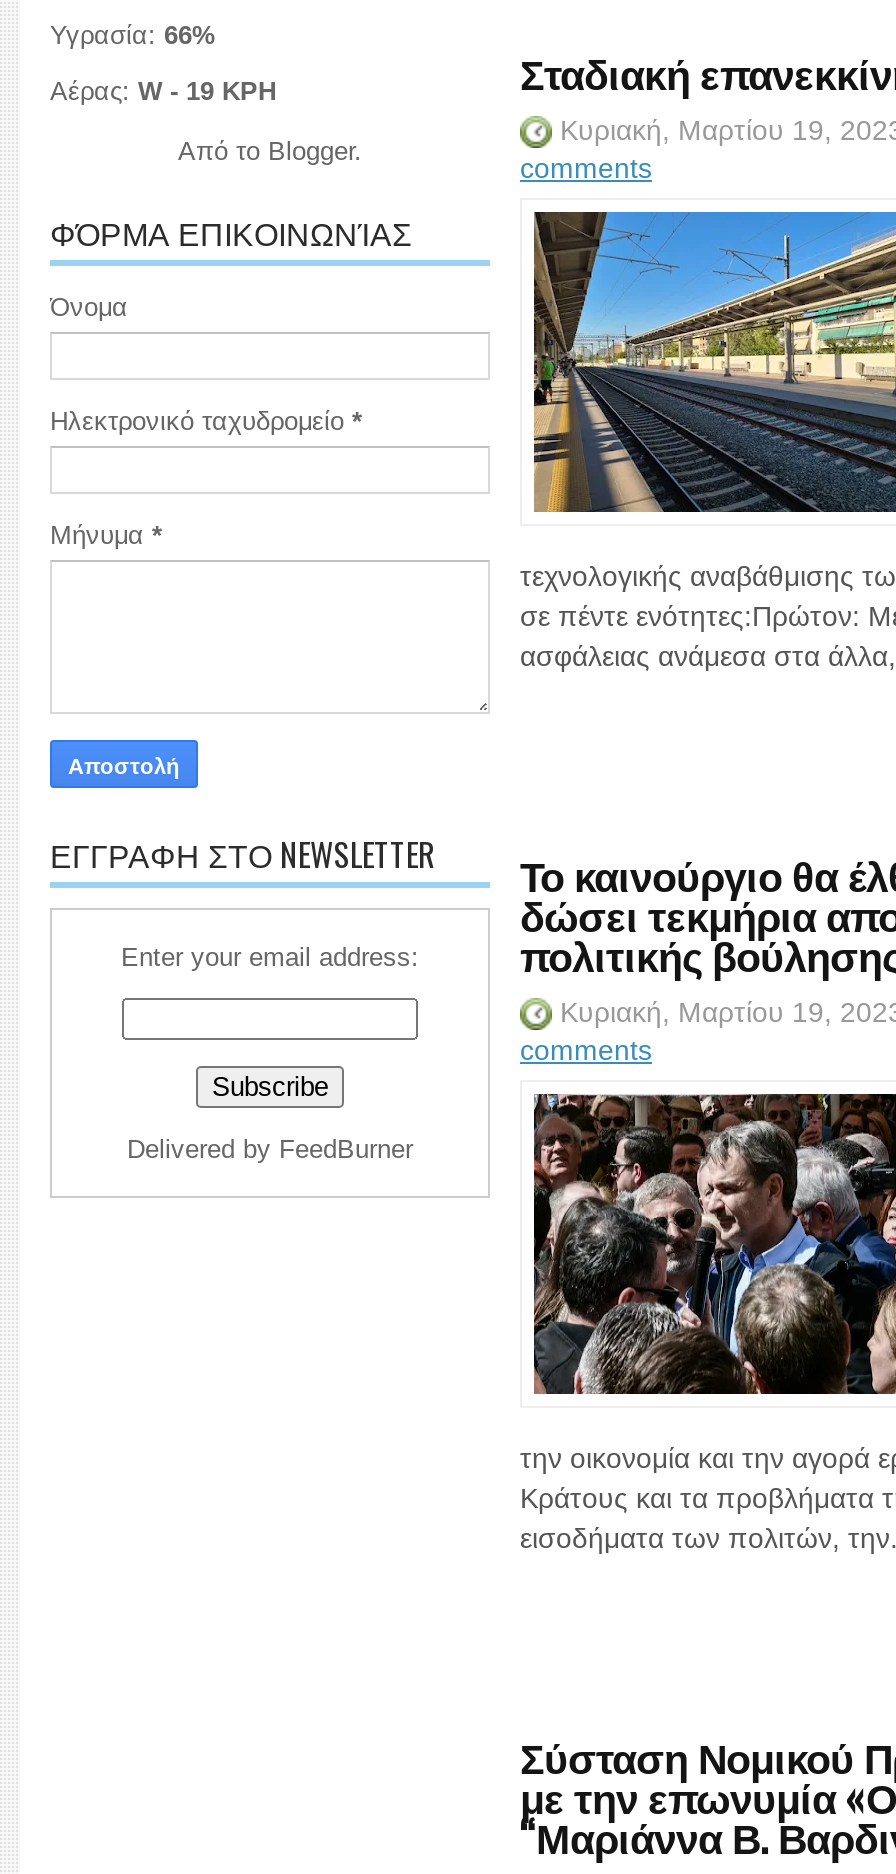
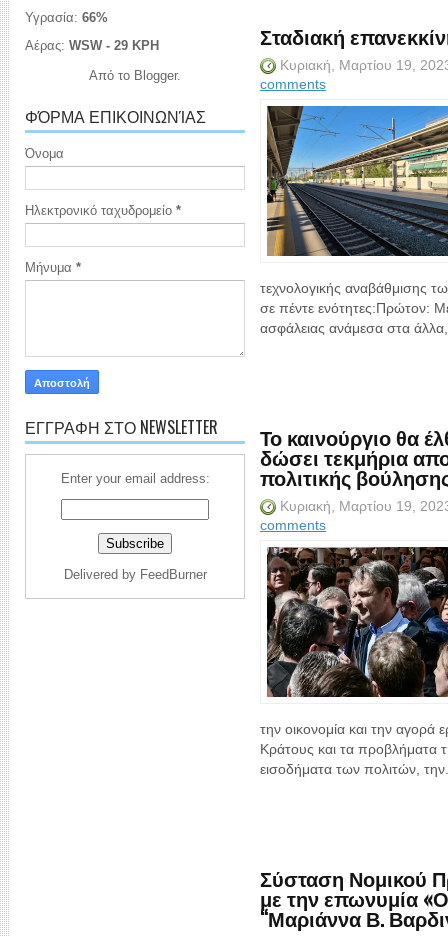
- Αέρας: W - 19 KPH
+ Αέρας: WSW - 29 KPH
